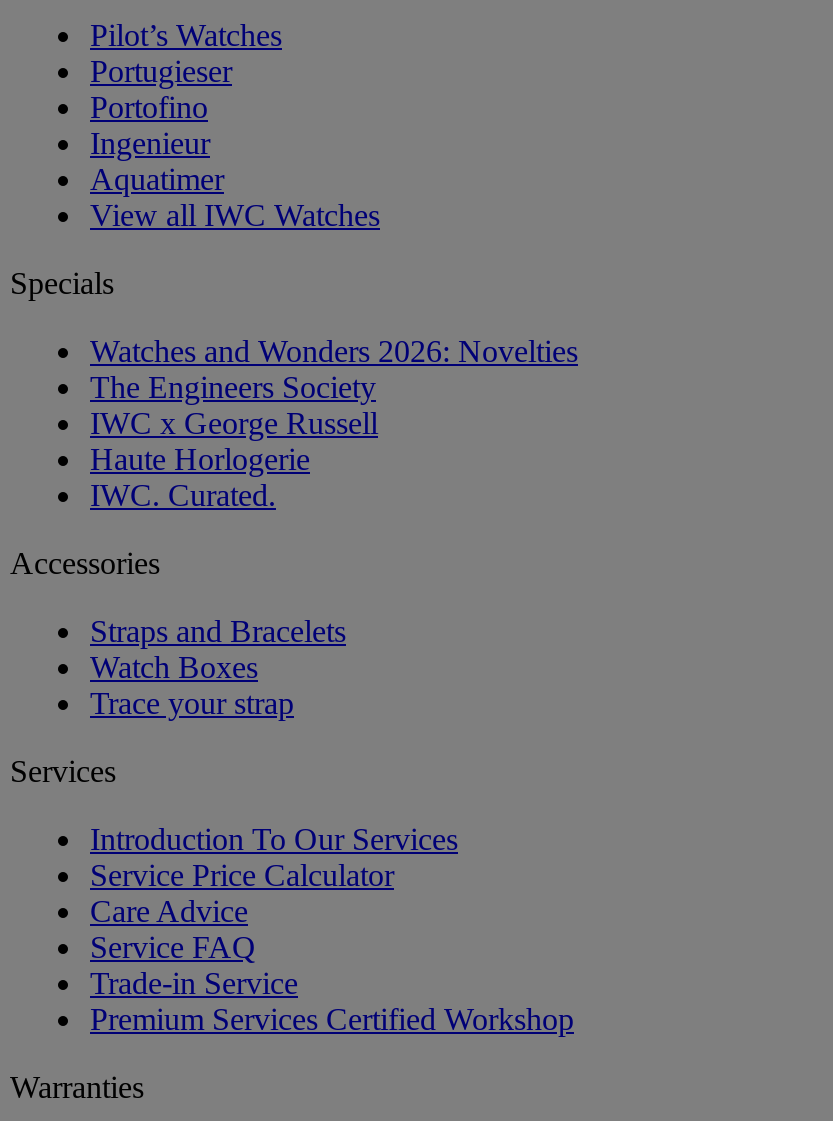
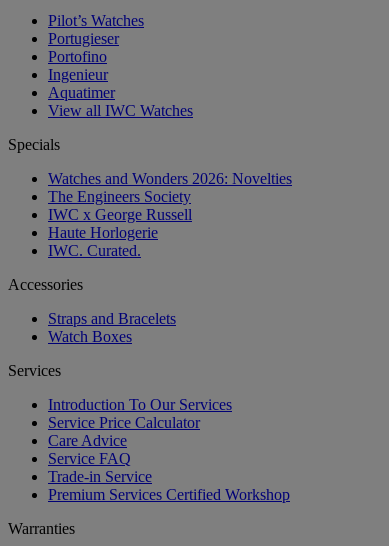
- Trace your strap
